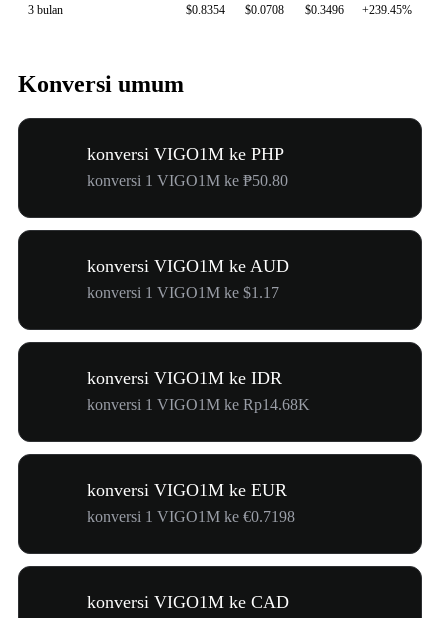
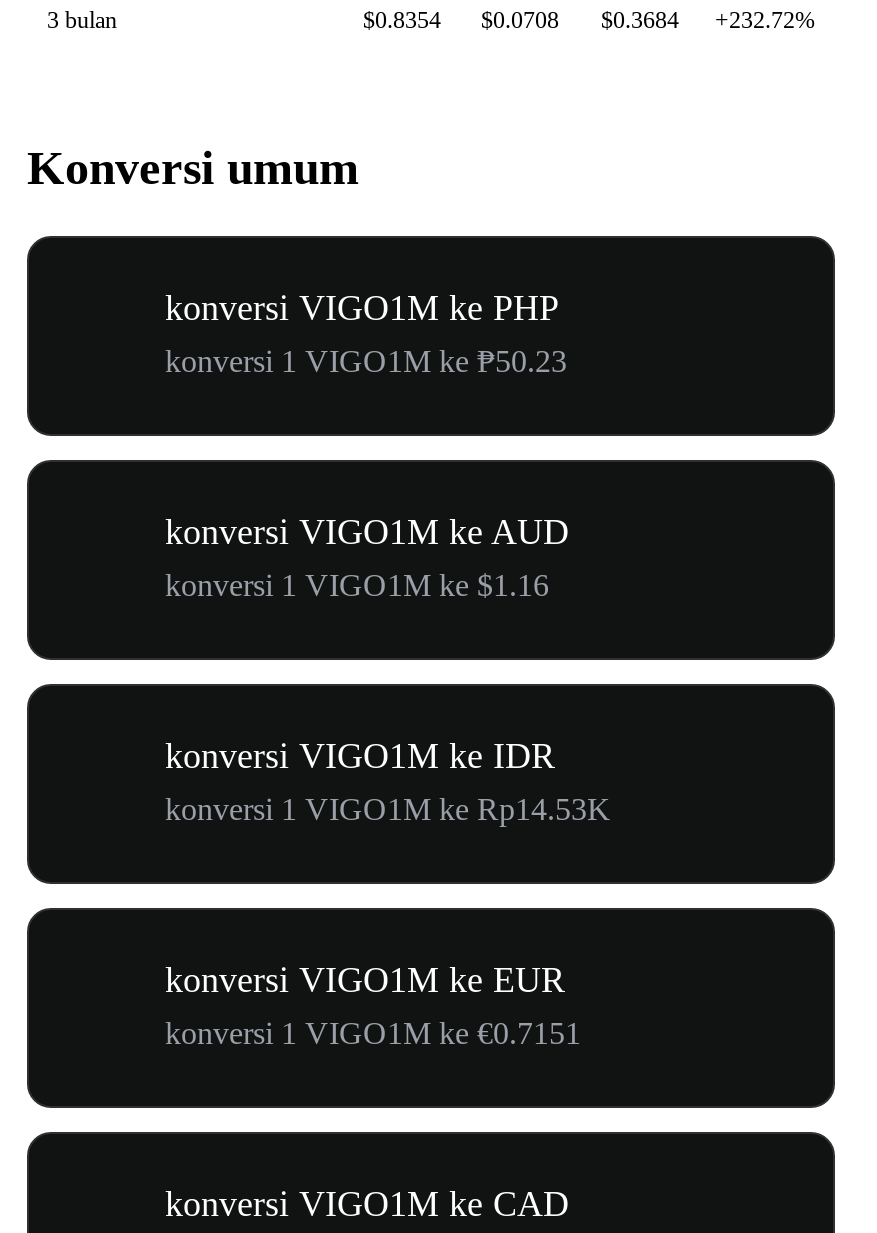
- $0.3496
+ $0.3684

- +239.45%
+ +232.72%

- konversi 1 VIGO1M ke ₱50.80
+ konversi 1 VIGO1M ke ₱50.23

- konversi 1 VIGO1M ke $1.17
+ konversi 1 VIGO1M ke $1.16

- konversi 1 VIGO1M ke Rp14.68K
+ konversi 1 VIGO1M ke Rp14.53K

- konversi 1 VIGO1M ke €0.7198
+ konversi 1 VIGO1M ke €0.7151
